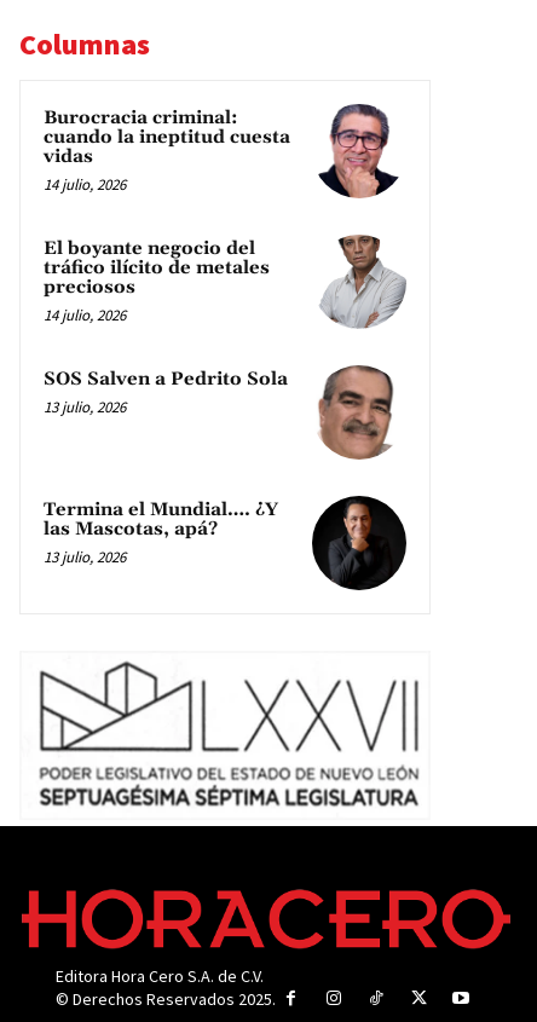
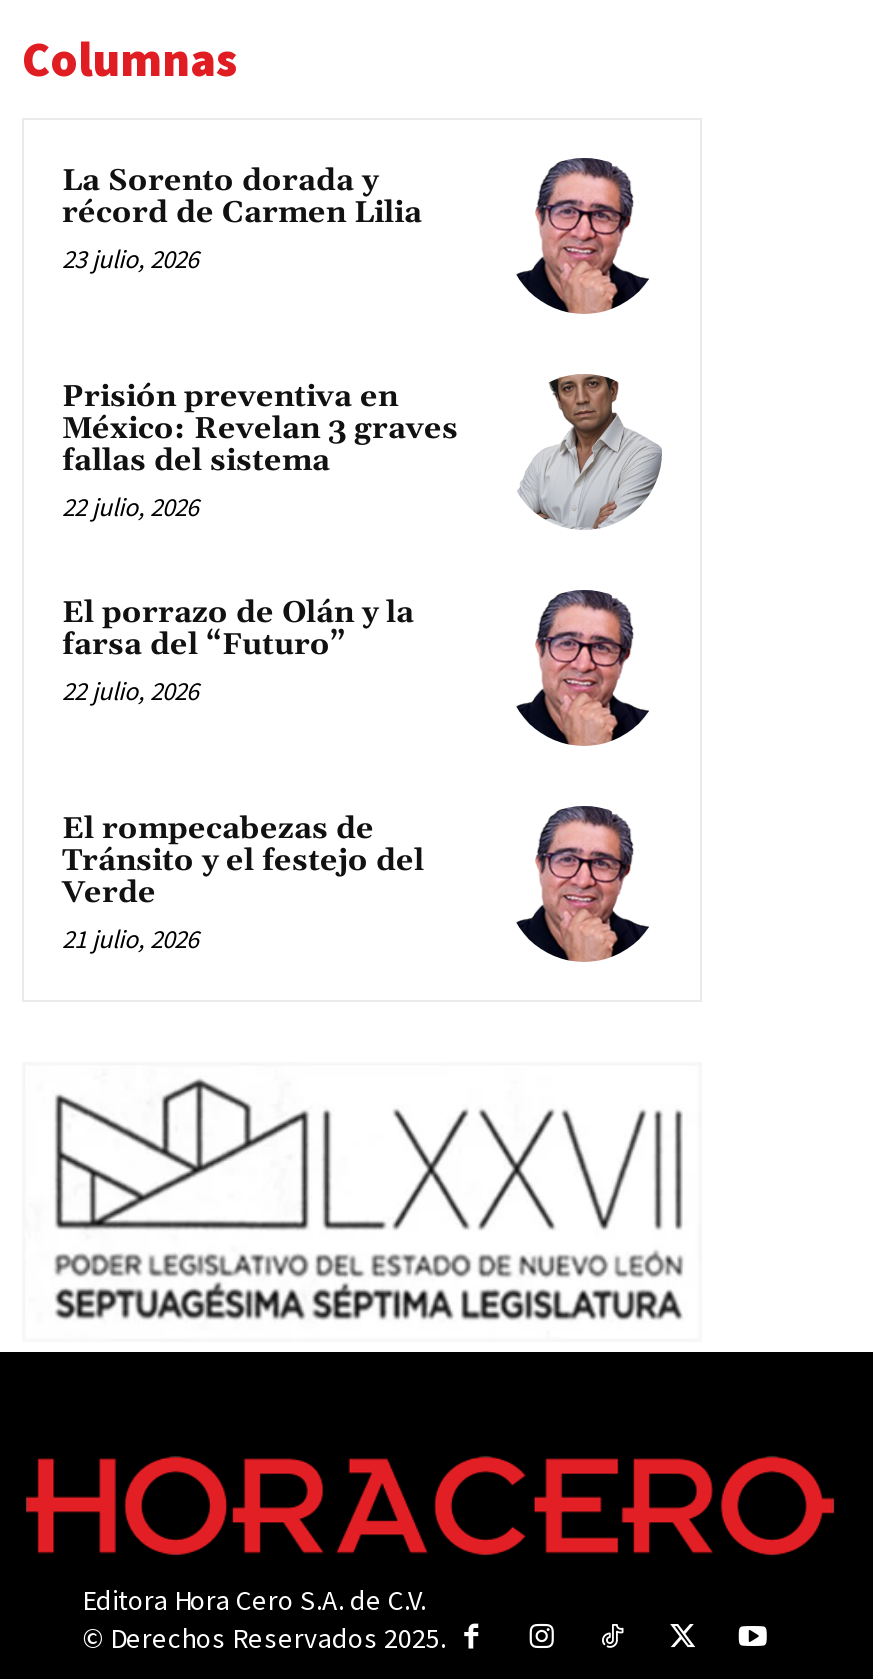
- Burocracia criminal:
- cuando la ineptitud cuesta
- vidas
- 14 julio, 2026
+ La Sorento dorada y
+ récord de Carmen Lilia
+ 23 julio, 2026

- El boyante negocio del
- tráfico ilícito de metales
- preciosos
- 14 julio, 2026
+ Prisión preventiva en
+ México: Revelan 3 graves
+ fallas del sistema
+ 22 julio, 2026

- SOS Salven a Pedrito Sola
- 13 julio, 2026
+ El porrazo de Olán y la
+ farsa del “Futuro”
+ 22 julio, 2026

- [image]
+ [image]

- Termina el Mundial…. ¿Y
- las Mascotas, apá?
- 13 julio, 2026
+ El rompecabezas de
+ Tránsito y el festejo del
+ Verde
+ 21 julio, 2026

- [image]
+ [image]
